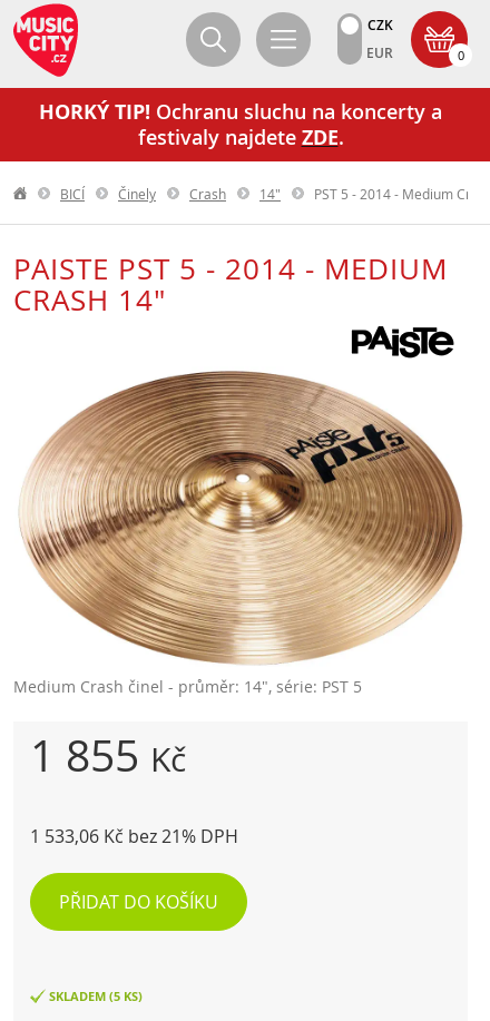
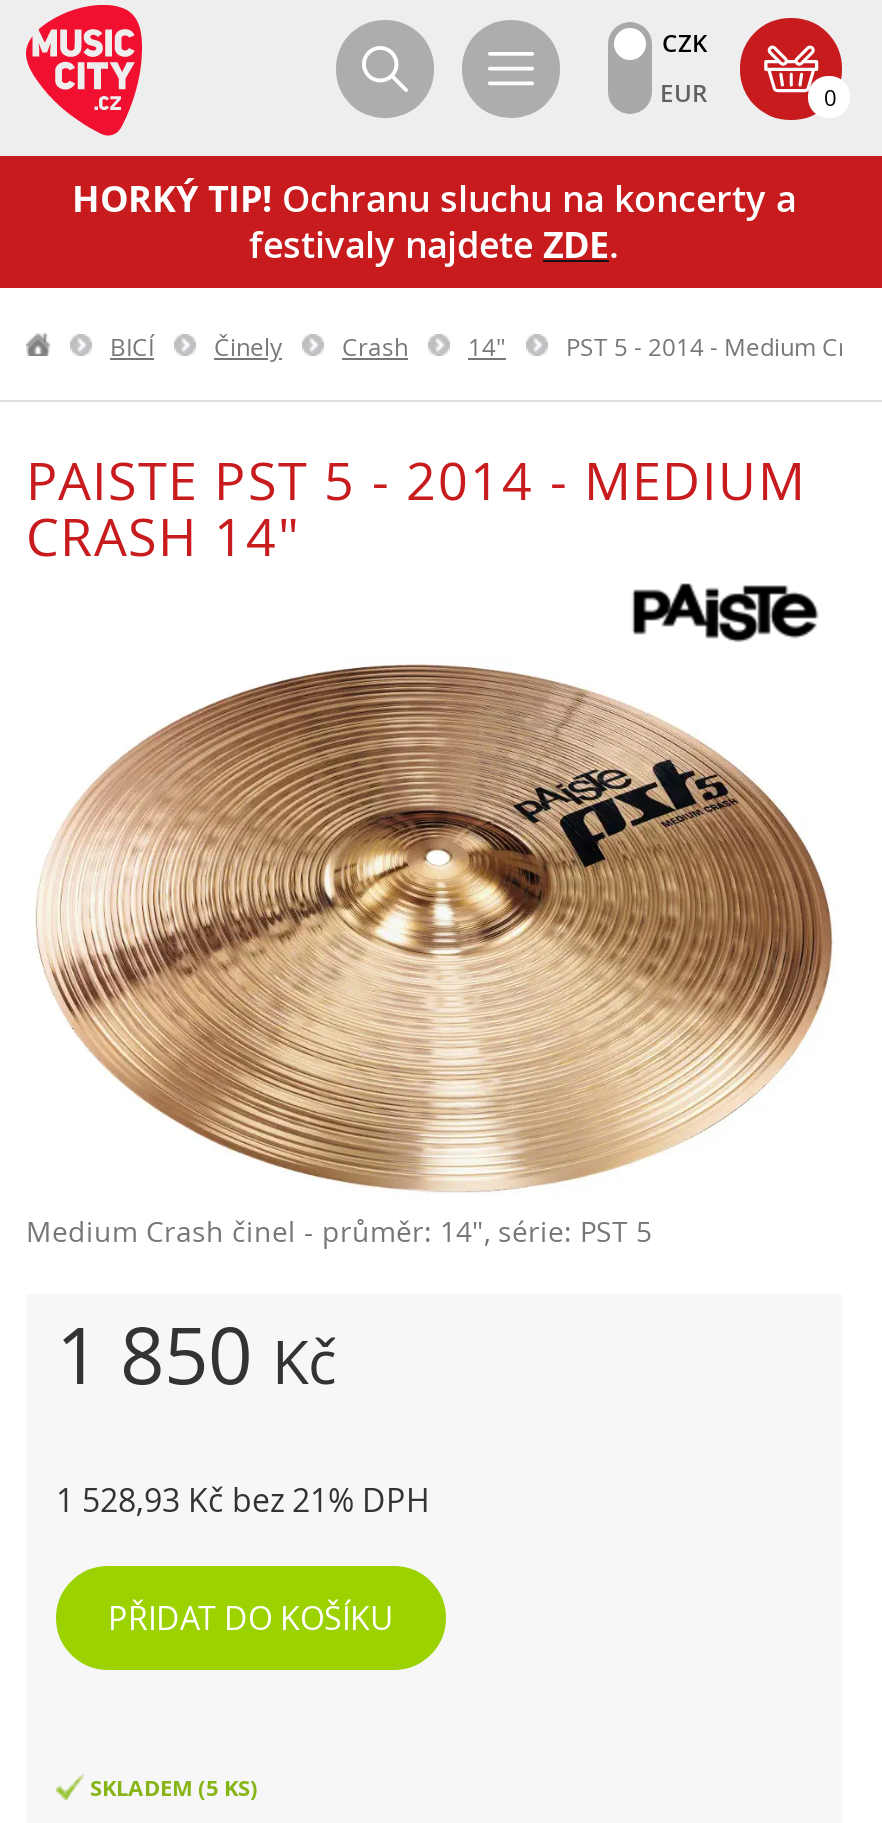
- 1 855 Kč
+ 1 850 Kč

- 1 533,06 Kč bez 21% DPH
+ 1 528,93 Kč bez 21% DPH
